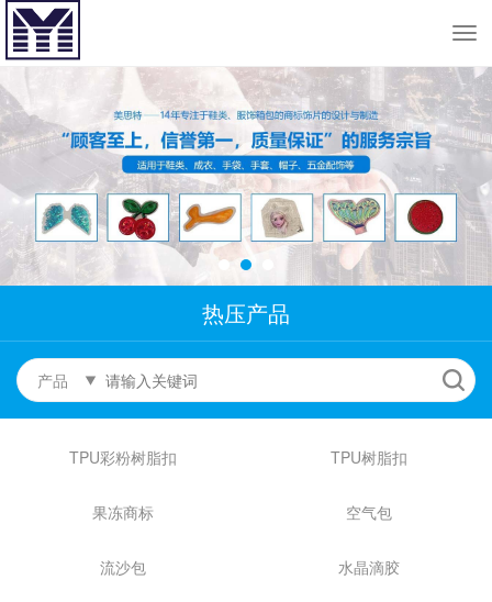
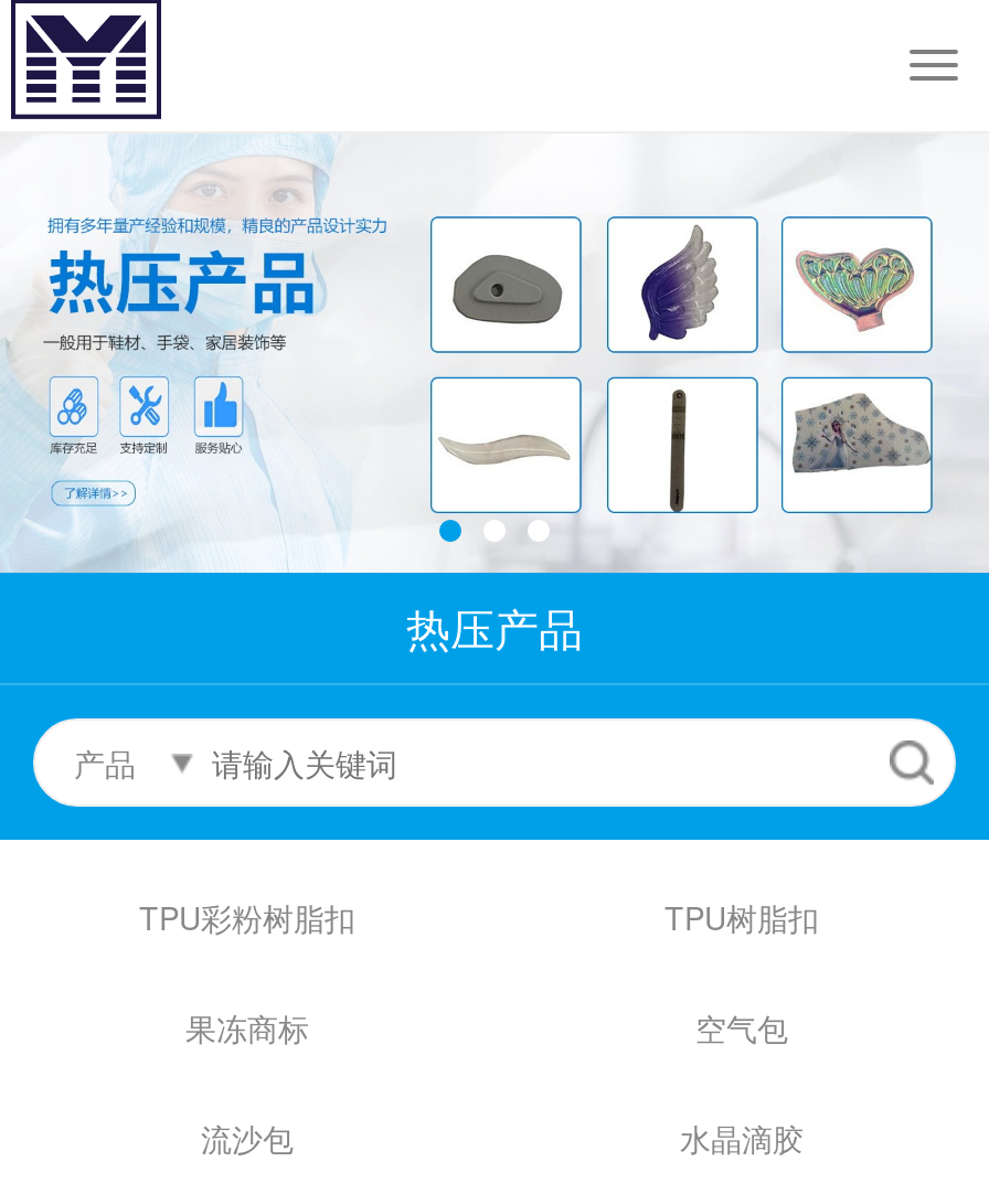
- [image]
+ [image]
